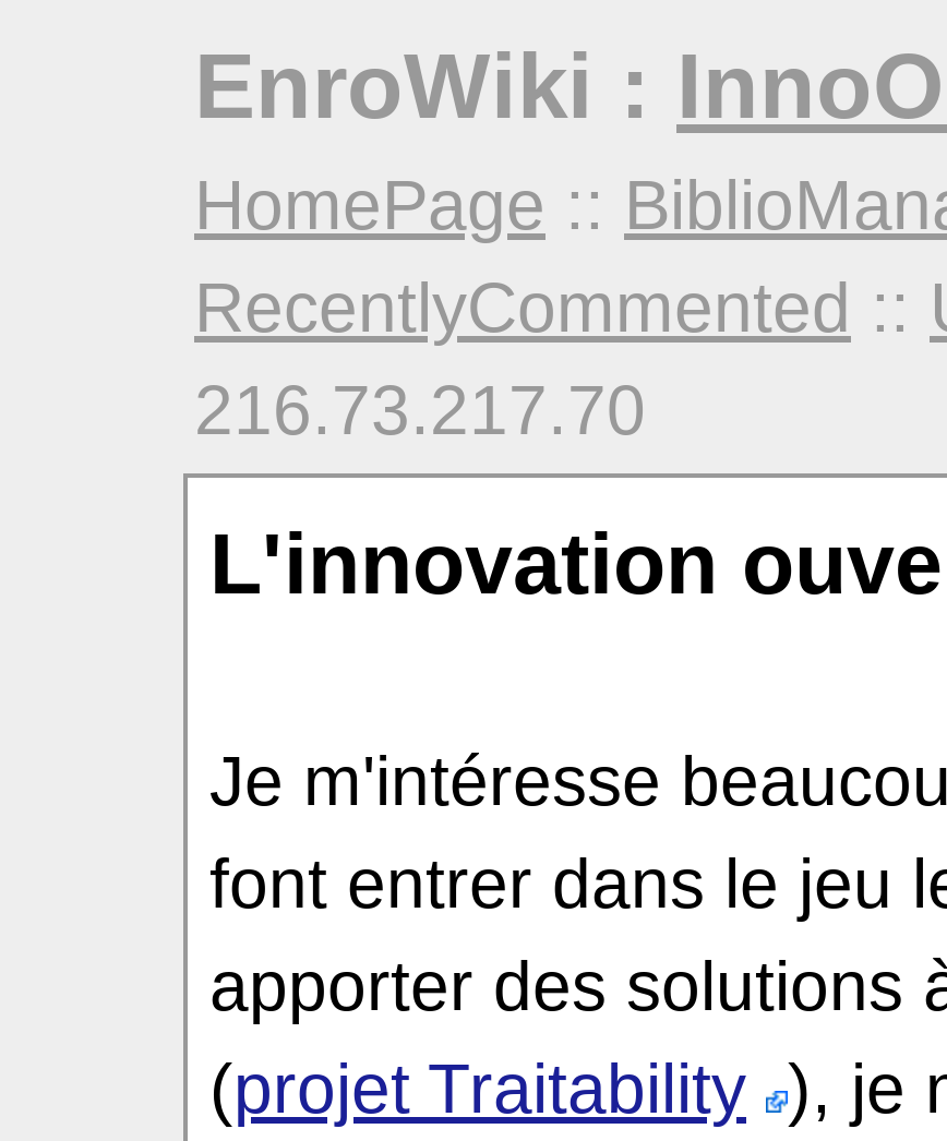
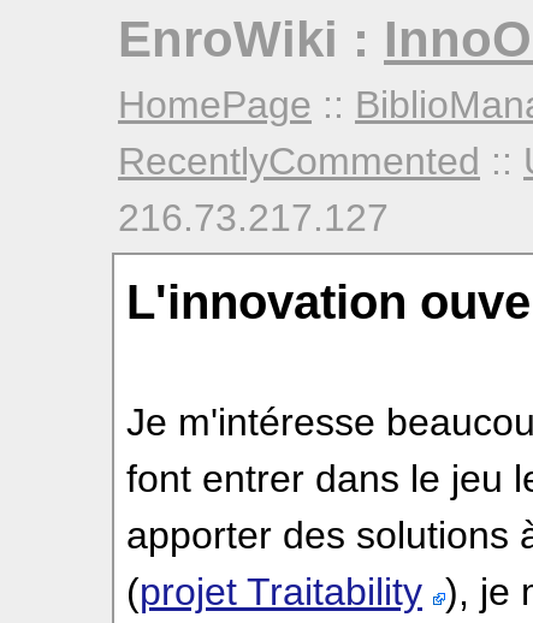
- 216.73.217.70
+ 216.73.217.127
